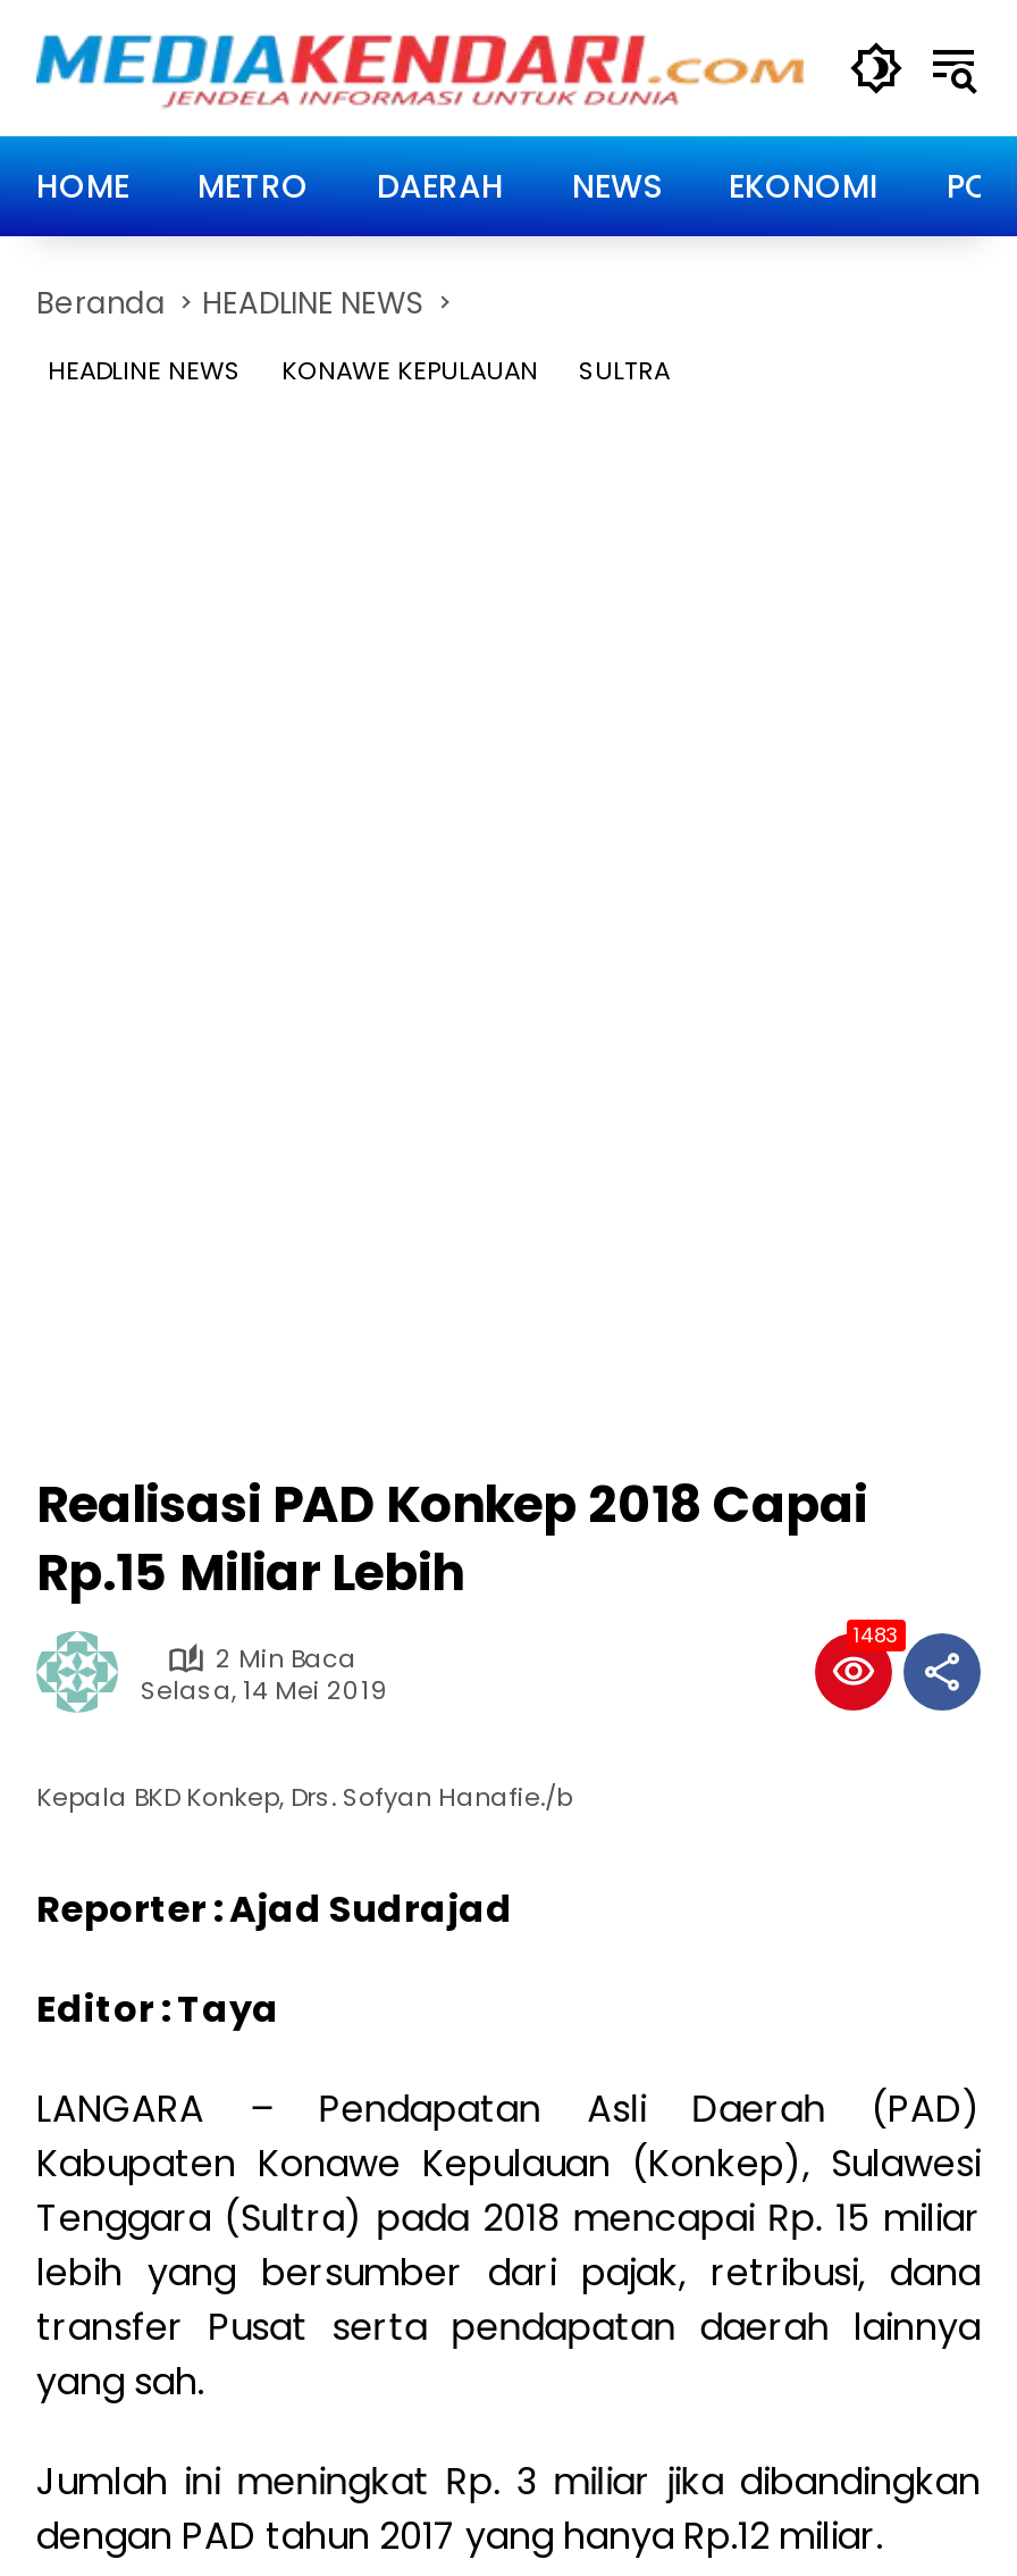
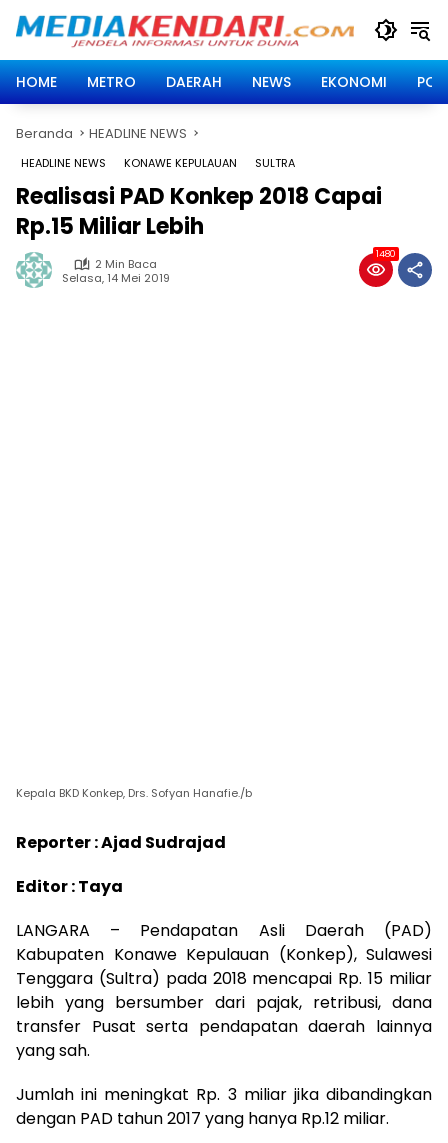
moved up: Realisasi PAD Konkep 2018 Capai | Rp.15 Miliar Lebih

- 1483
+ 1480

moved up: 2 Min Baca | Selasa, 14 Mei 2019
